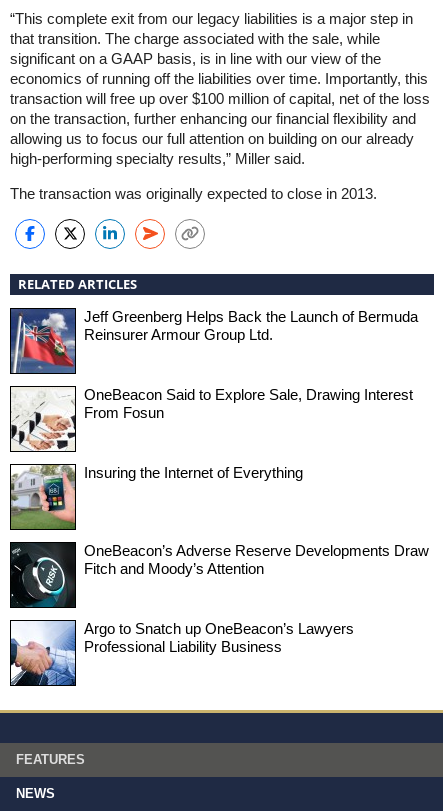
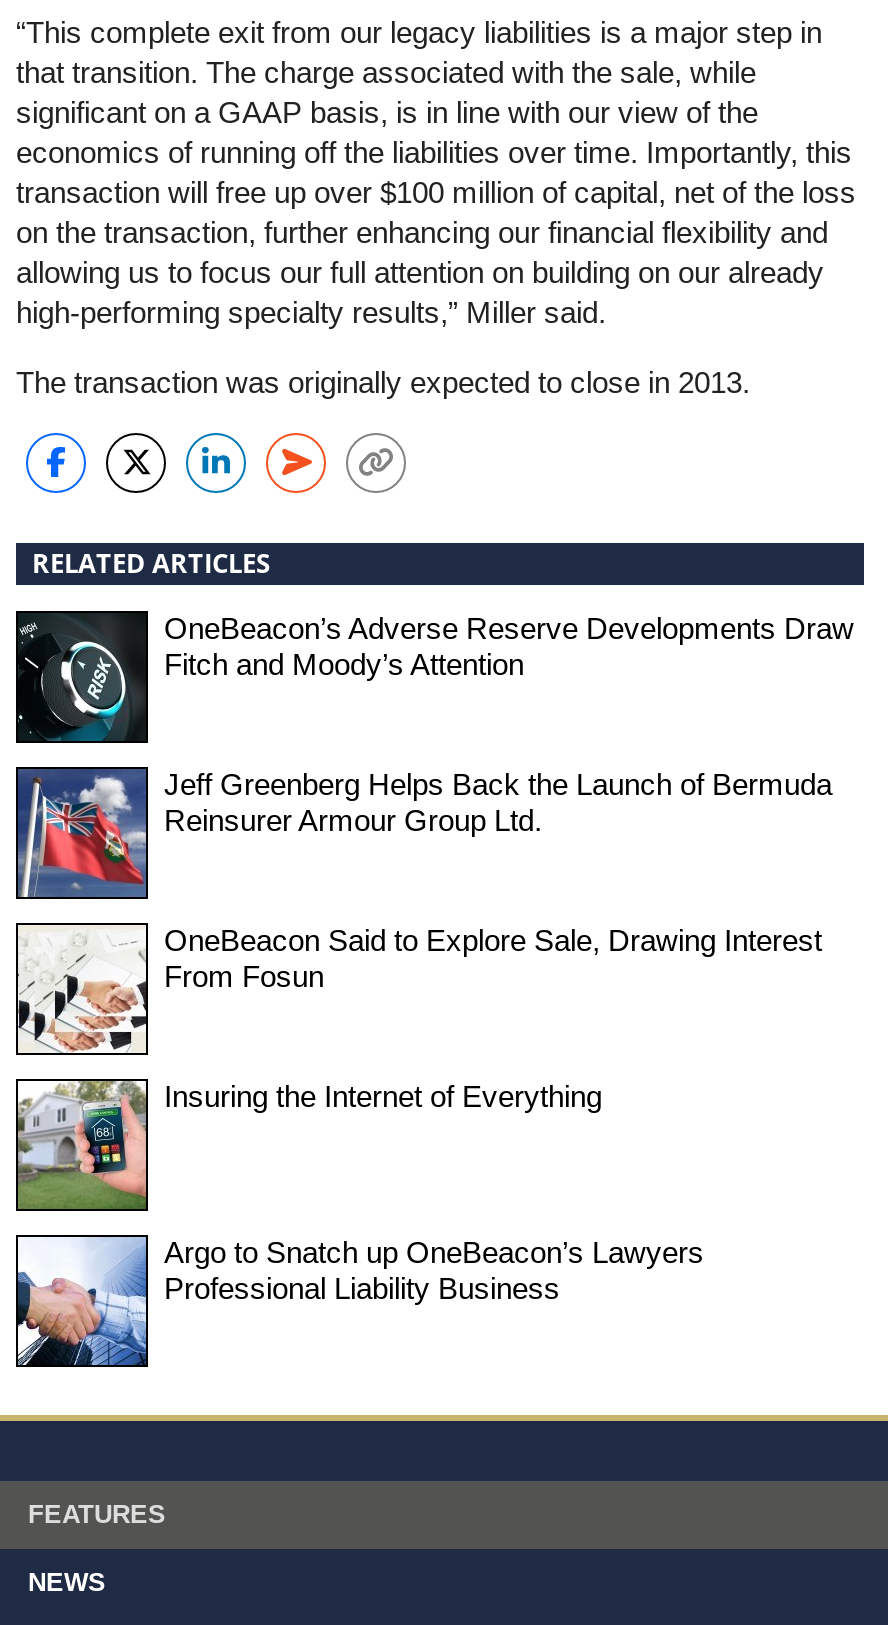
moved down: [image] | Jeff Greenberg Helps Back the Launch of Bermuda | Reinsurer Armour Group Ltd. | OneBeacon Said to Explore Sale, Drawing Interest | From Fosun | Insuring the Internet of Everything

moved down: [image]

moved up: [image] | OneBeacon’s Adverse Reserve Developments Draw | Fitch and Moody’s Attention
